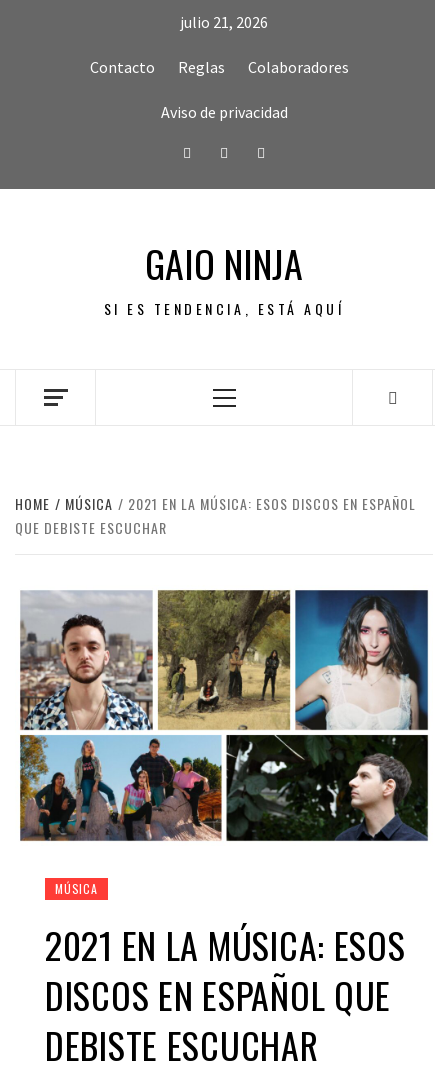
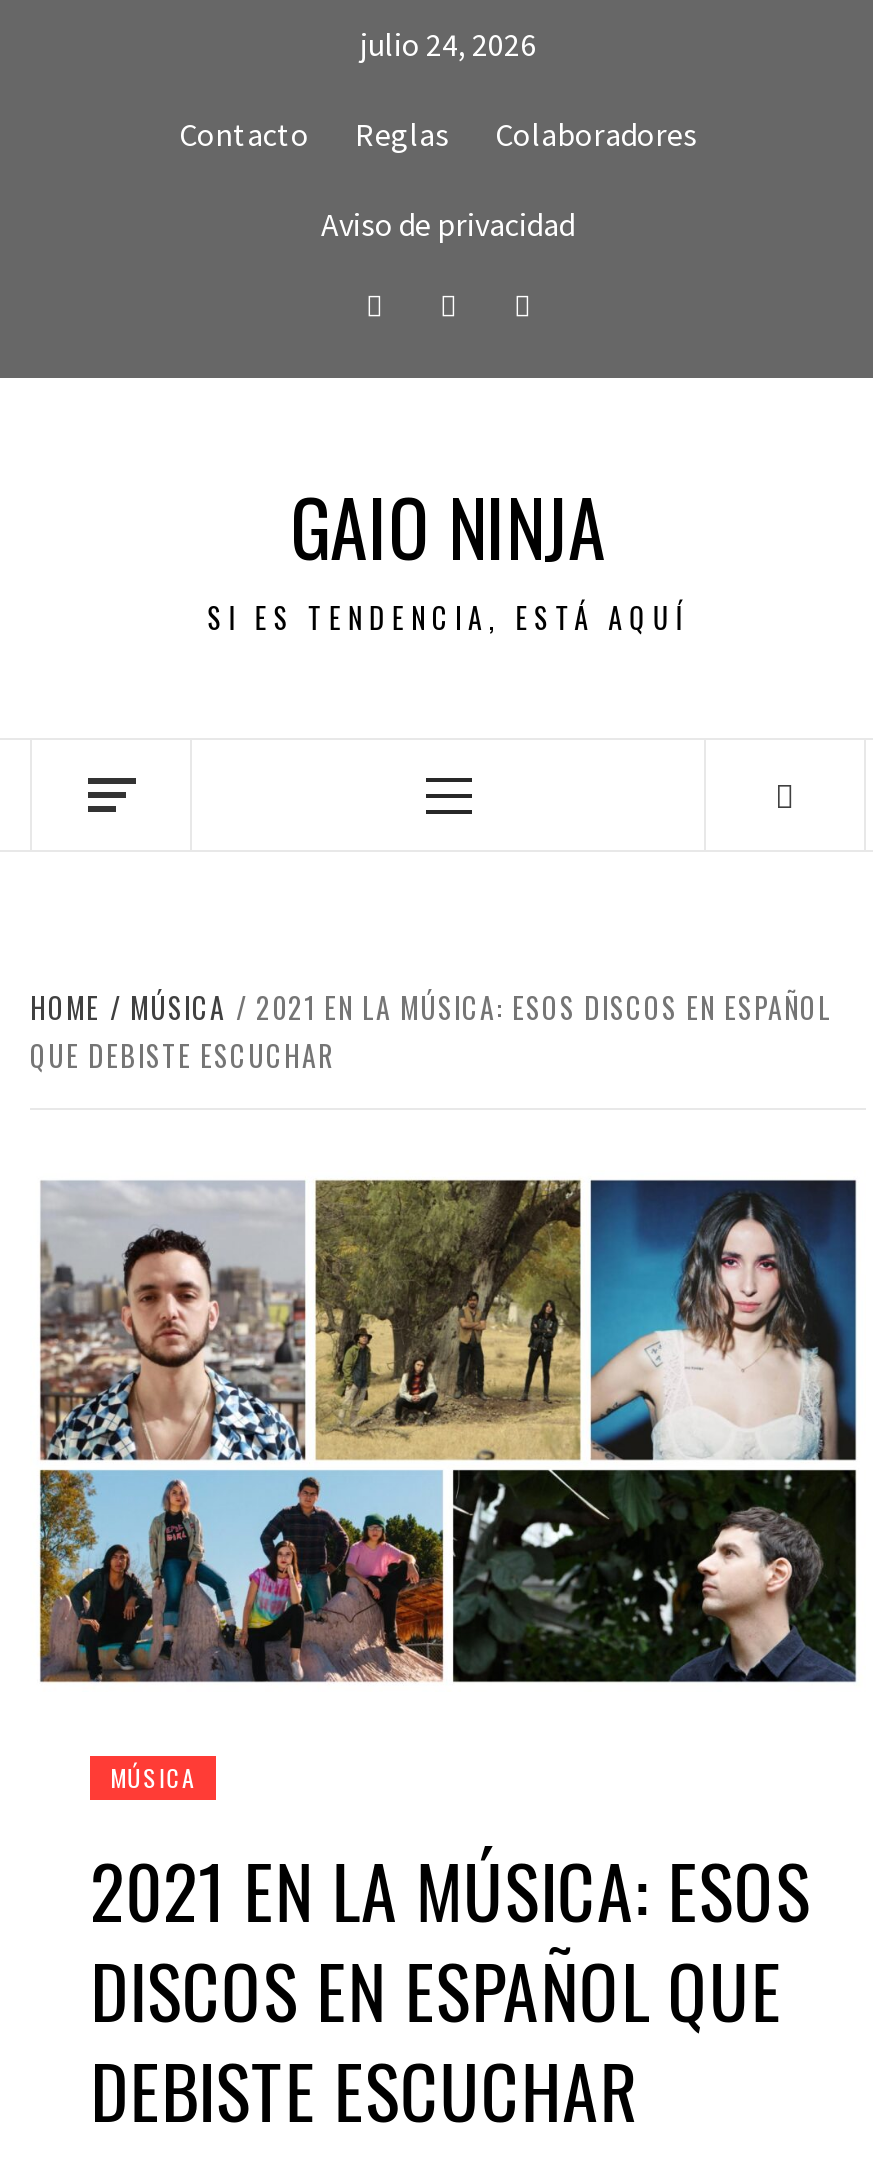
- julio 21, 2026
+ julio 24, 2026
